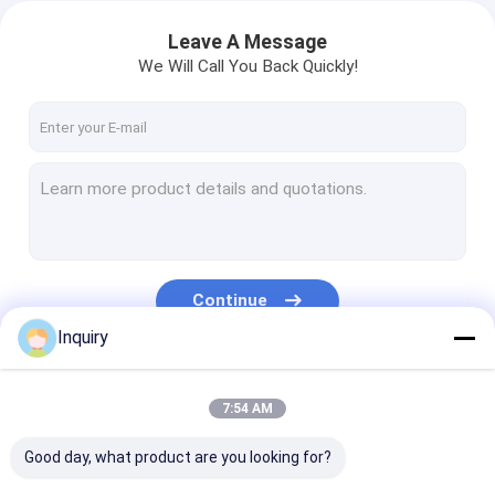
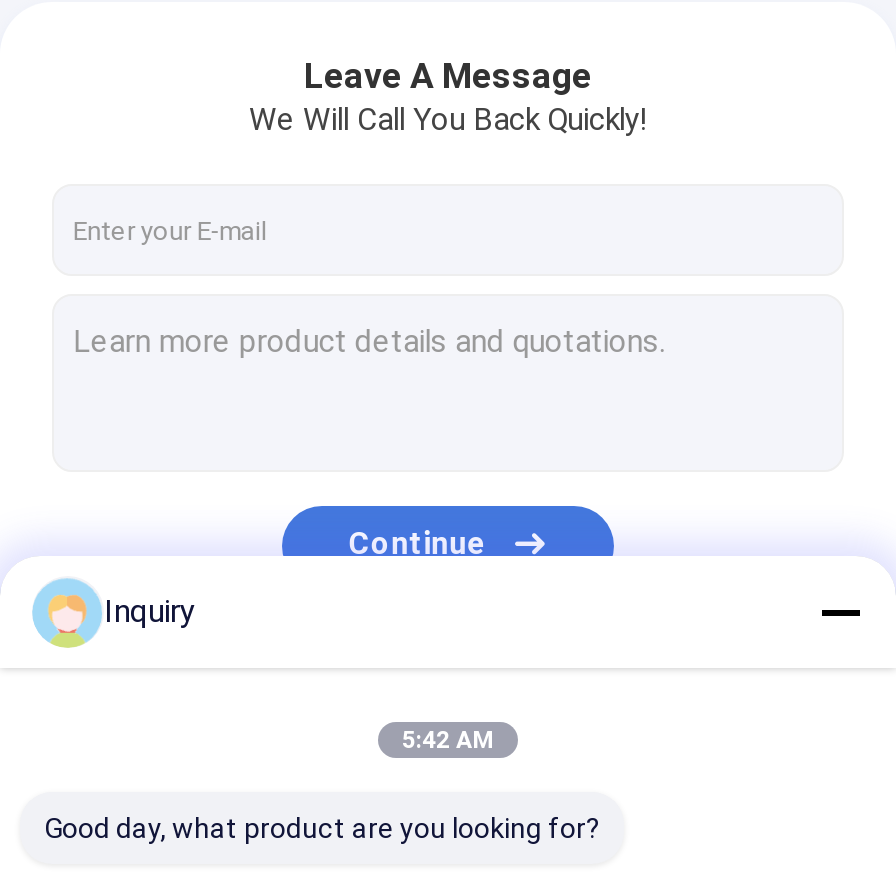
- 7:54 AM
+ 5:42 AM
